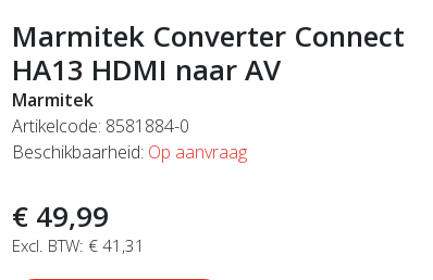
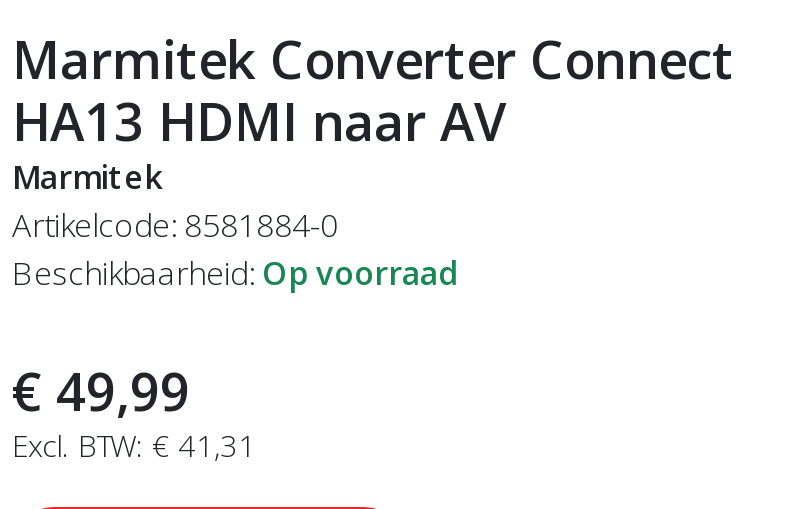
- Beschikbaarheid: Op aanvraag
+ Beschikbaarheid: Op voorraad
